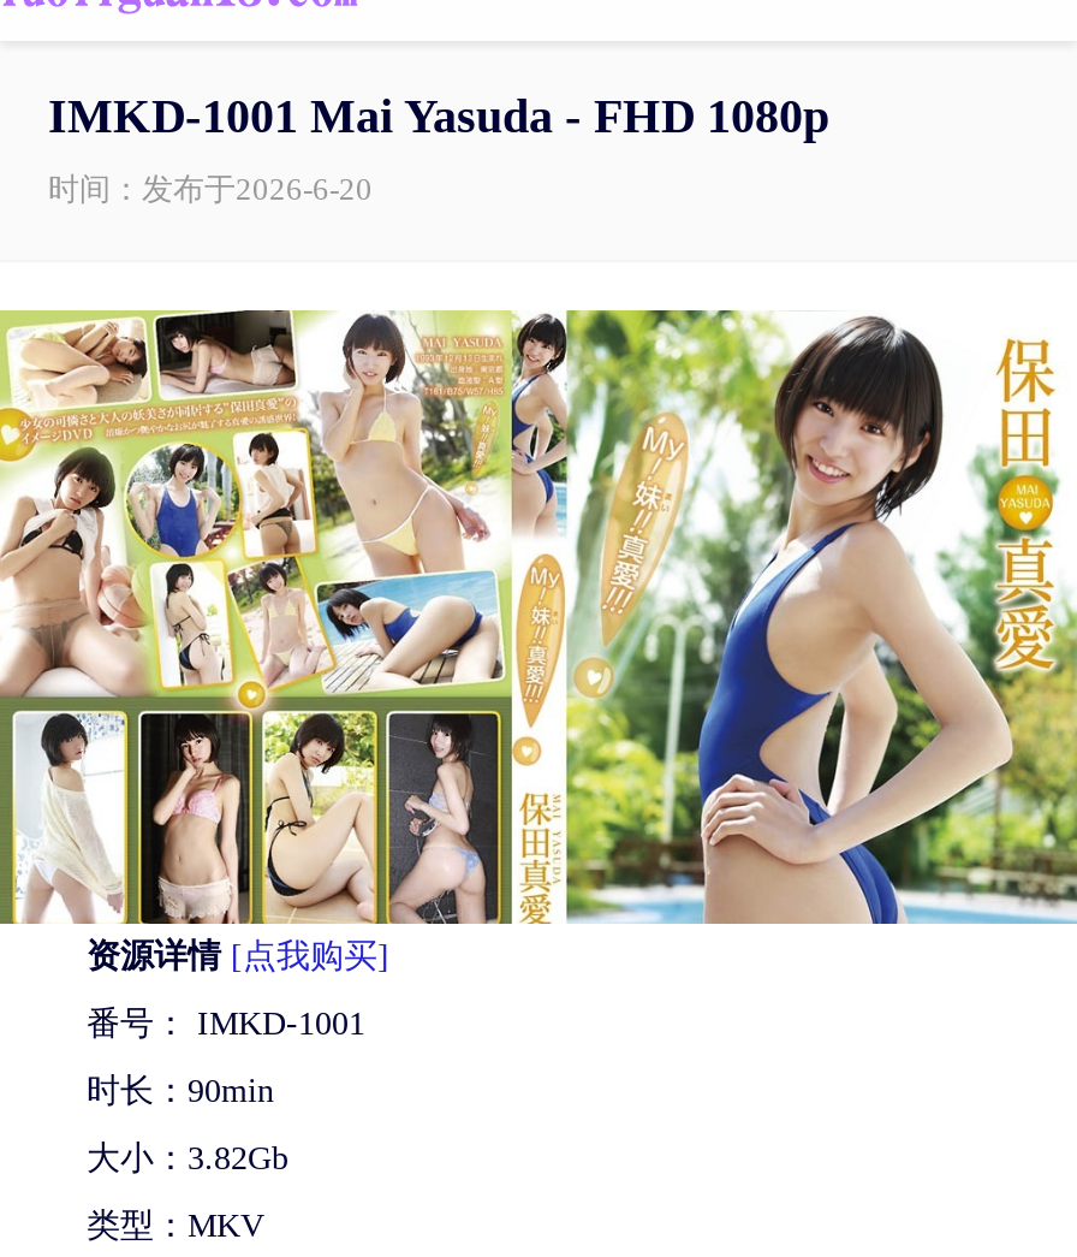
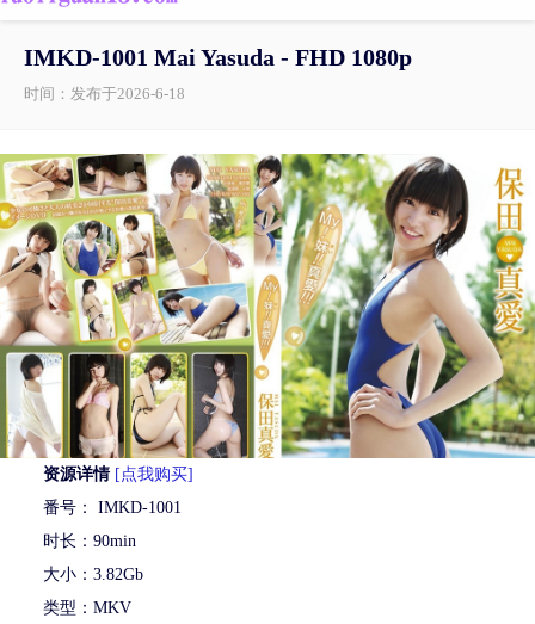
- 时间：发布于2026-6-20
+ 时间：发布于2026-6-18
